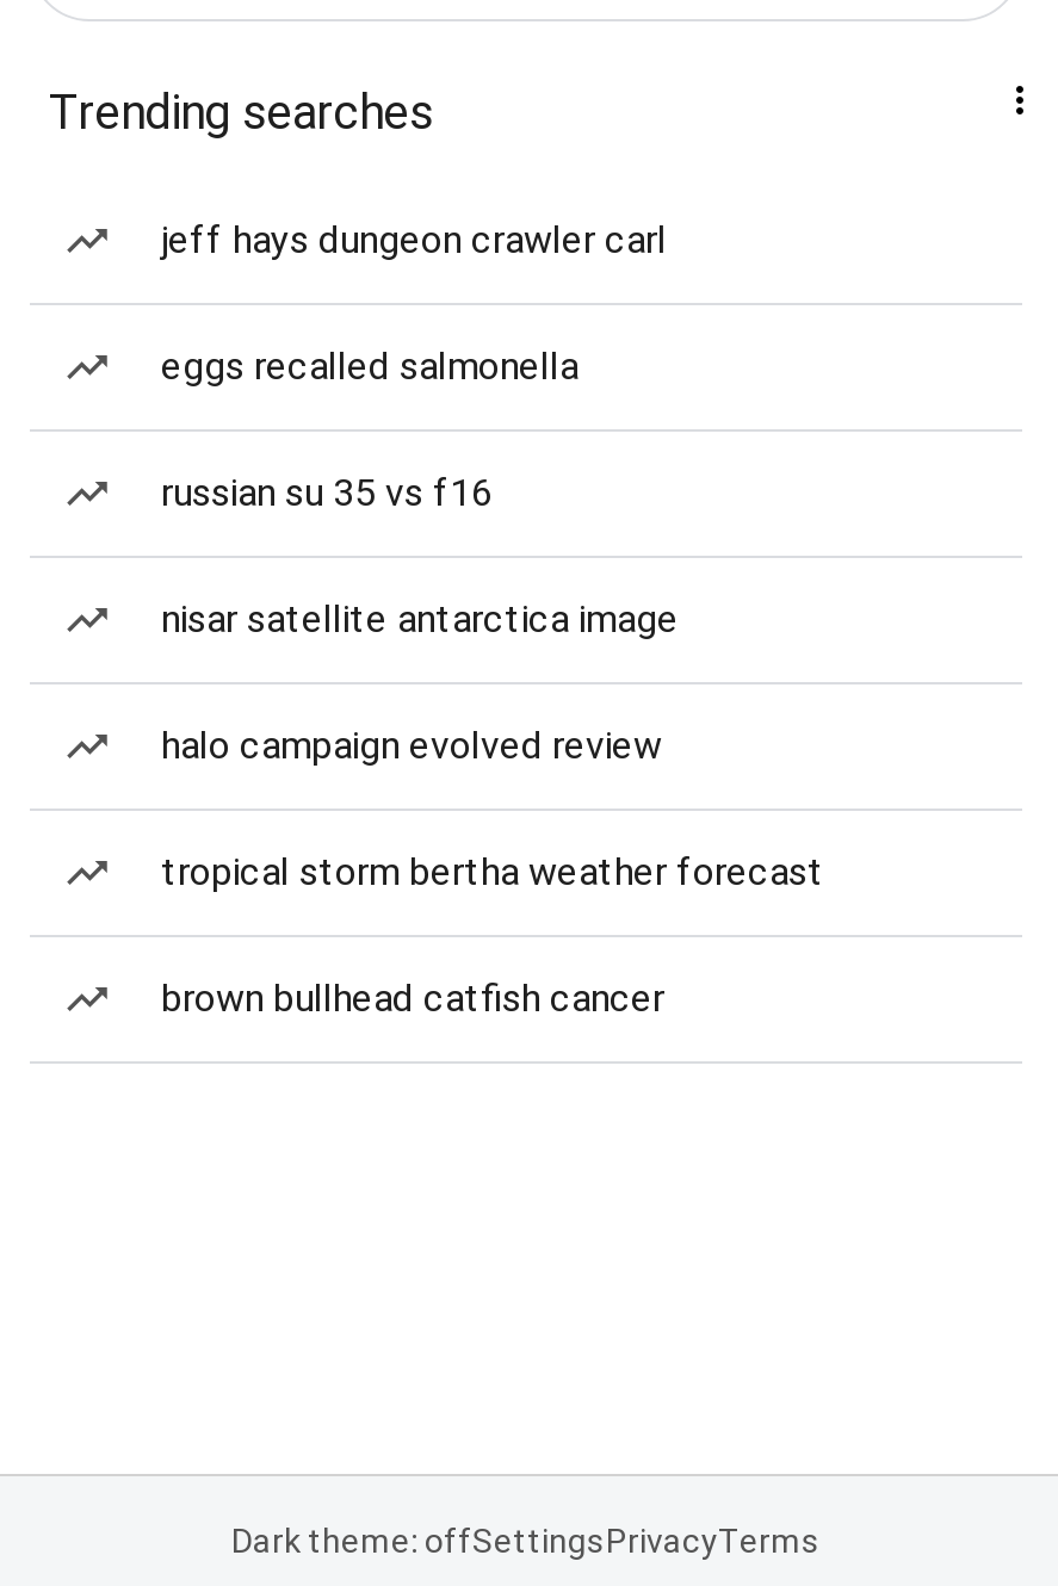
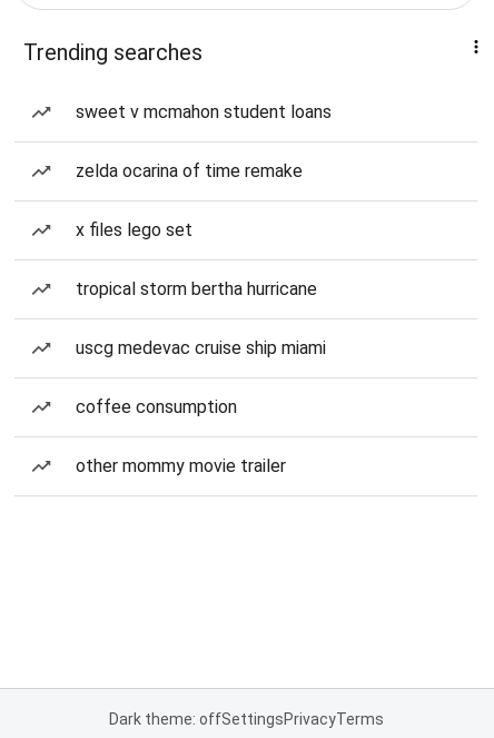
- jeff hays dungeon crawler carl
+ sweet v mcmahon student loans

- eggs recalled salmonella
+ zelda ocarina of time remake

- russian su 35 vs f16
+ x files lego set

- nisar satellite antarctica image
+ tropical storm bertha hurricane

- halo campaign evolved review
+ uscg medevac cruise ship miami

- tropical storm bertha weather forecast
+ coffee consumption

- brown bullhead catfish cancer
+ other mommy movie trailer
